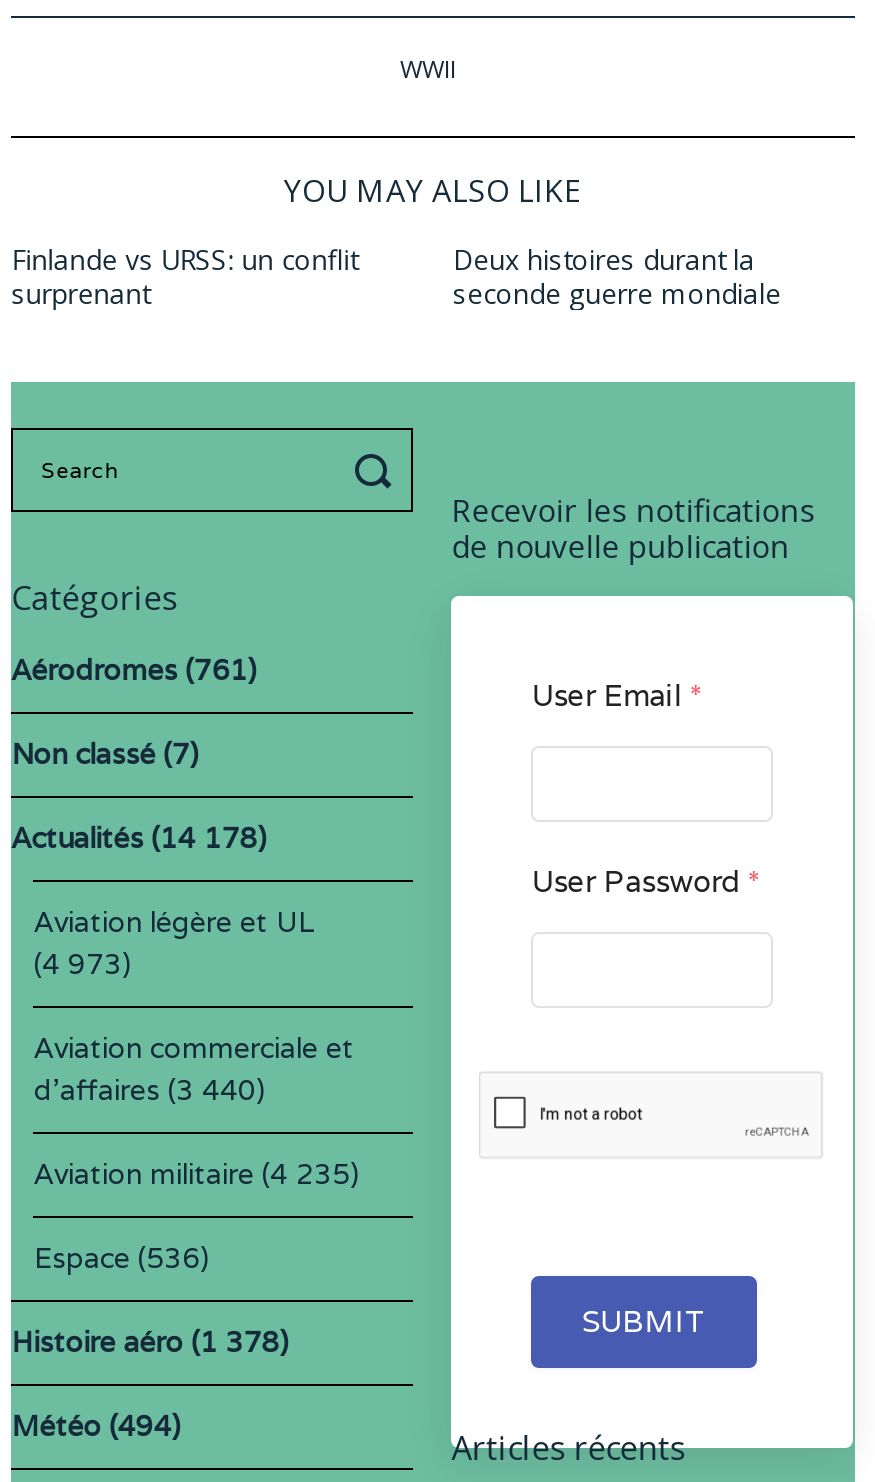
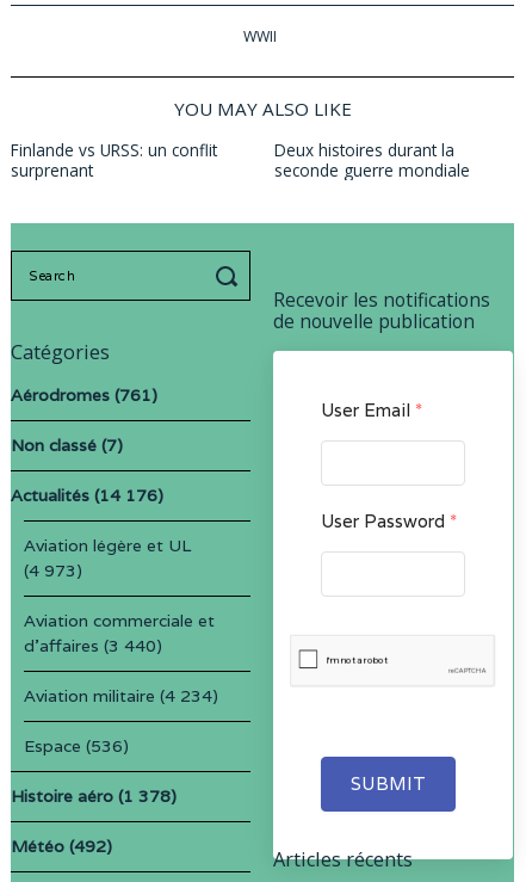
- Actualités (14 178)
+ Actualités (14 176)

- Aviation militaire (4 235)
+ Aviation militaire (4 234)

- Météo (494)
+ Météo (492)
